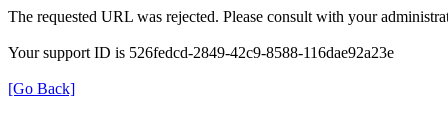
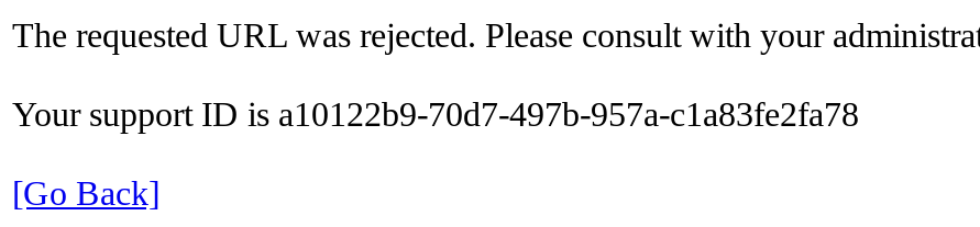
- Your support ID is 526fedcd-2849-42c9-8588-116dae92a23e
+ Your support ID is a10122b9-70d7-497b-957a-c1a83fe2fa78
